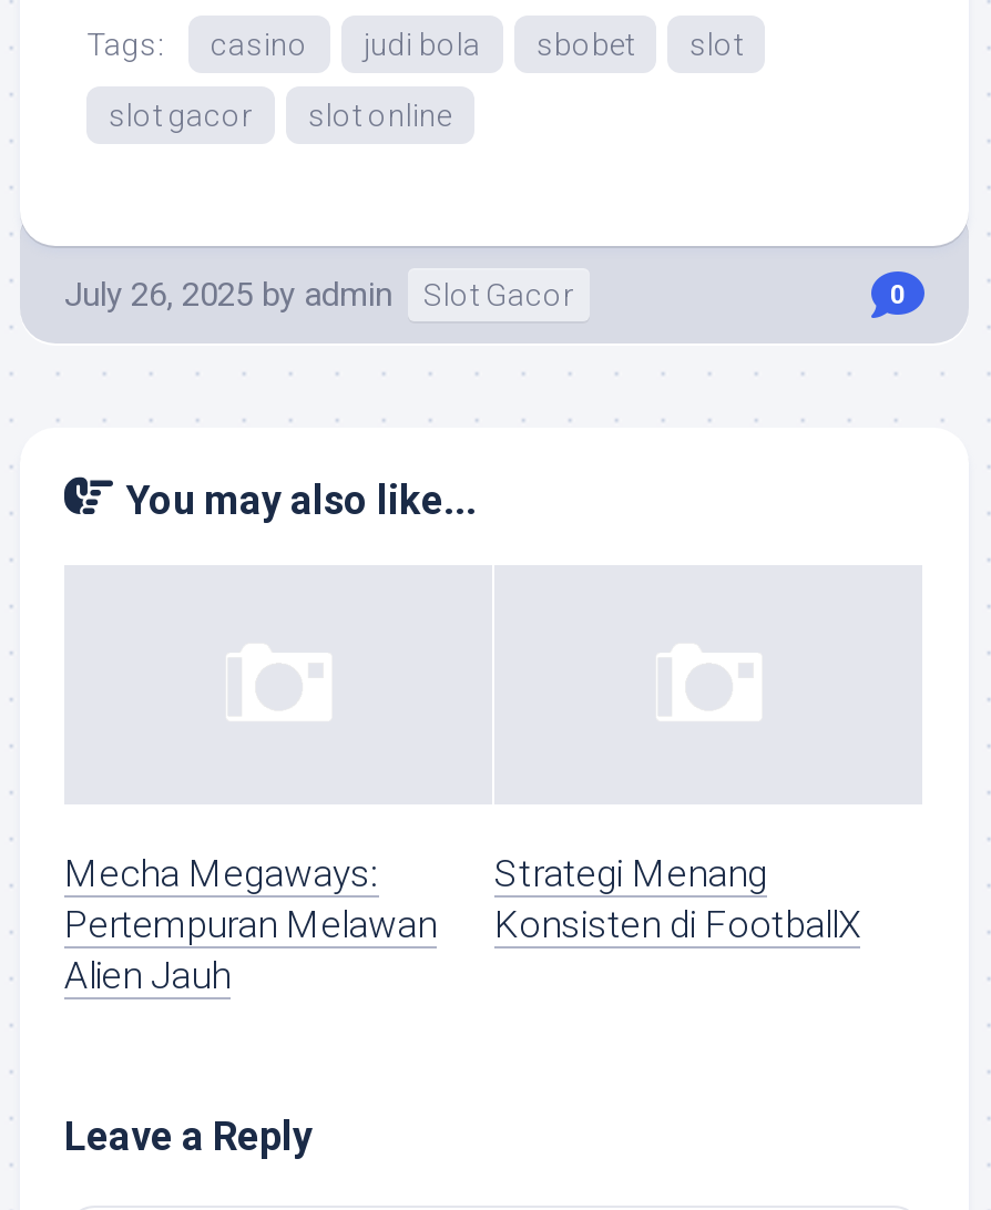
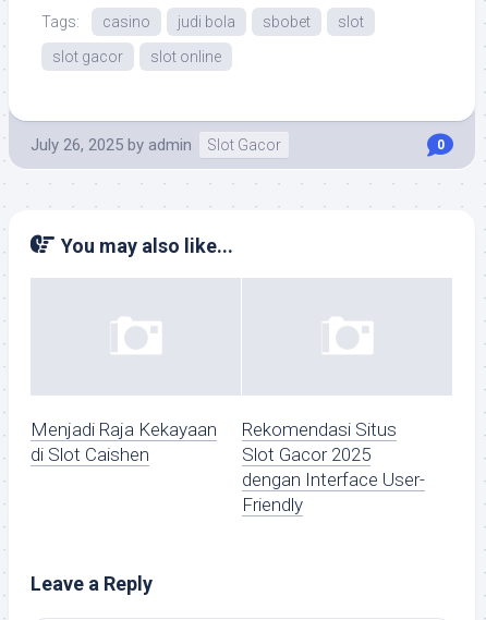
- Mecha Megaways:
- Pertempuran Melawan
- Alien Jauh
+ Menjadi Raja Kekayaan
+ di Slot Caishen

- Strategi Menang
- Konsisten di FootballX
+ Rekomendasi Situs
+ Slot Gacor 2025
+ dengan Interface User-
+ Friendly
